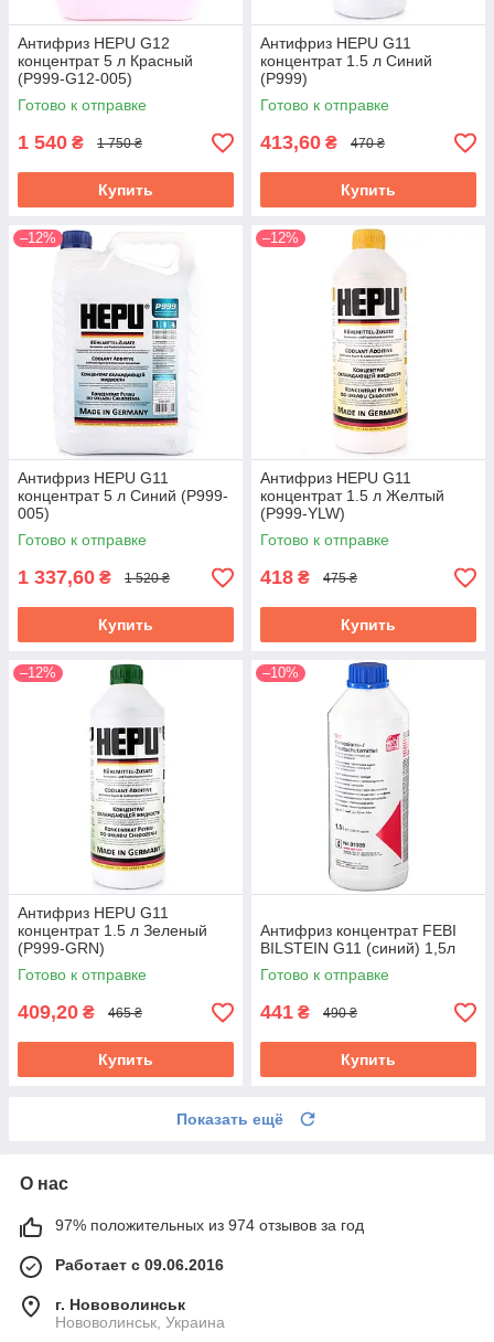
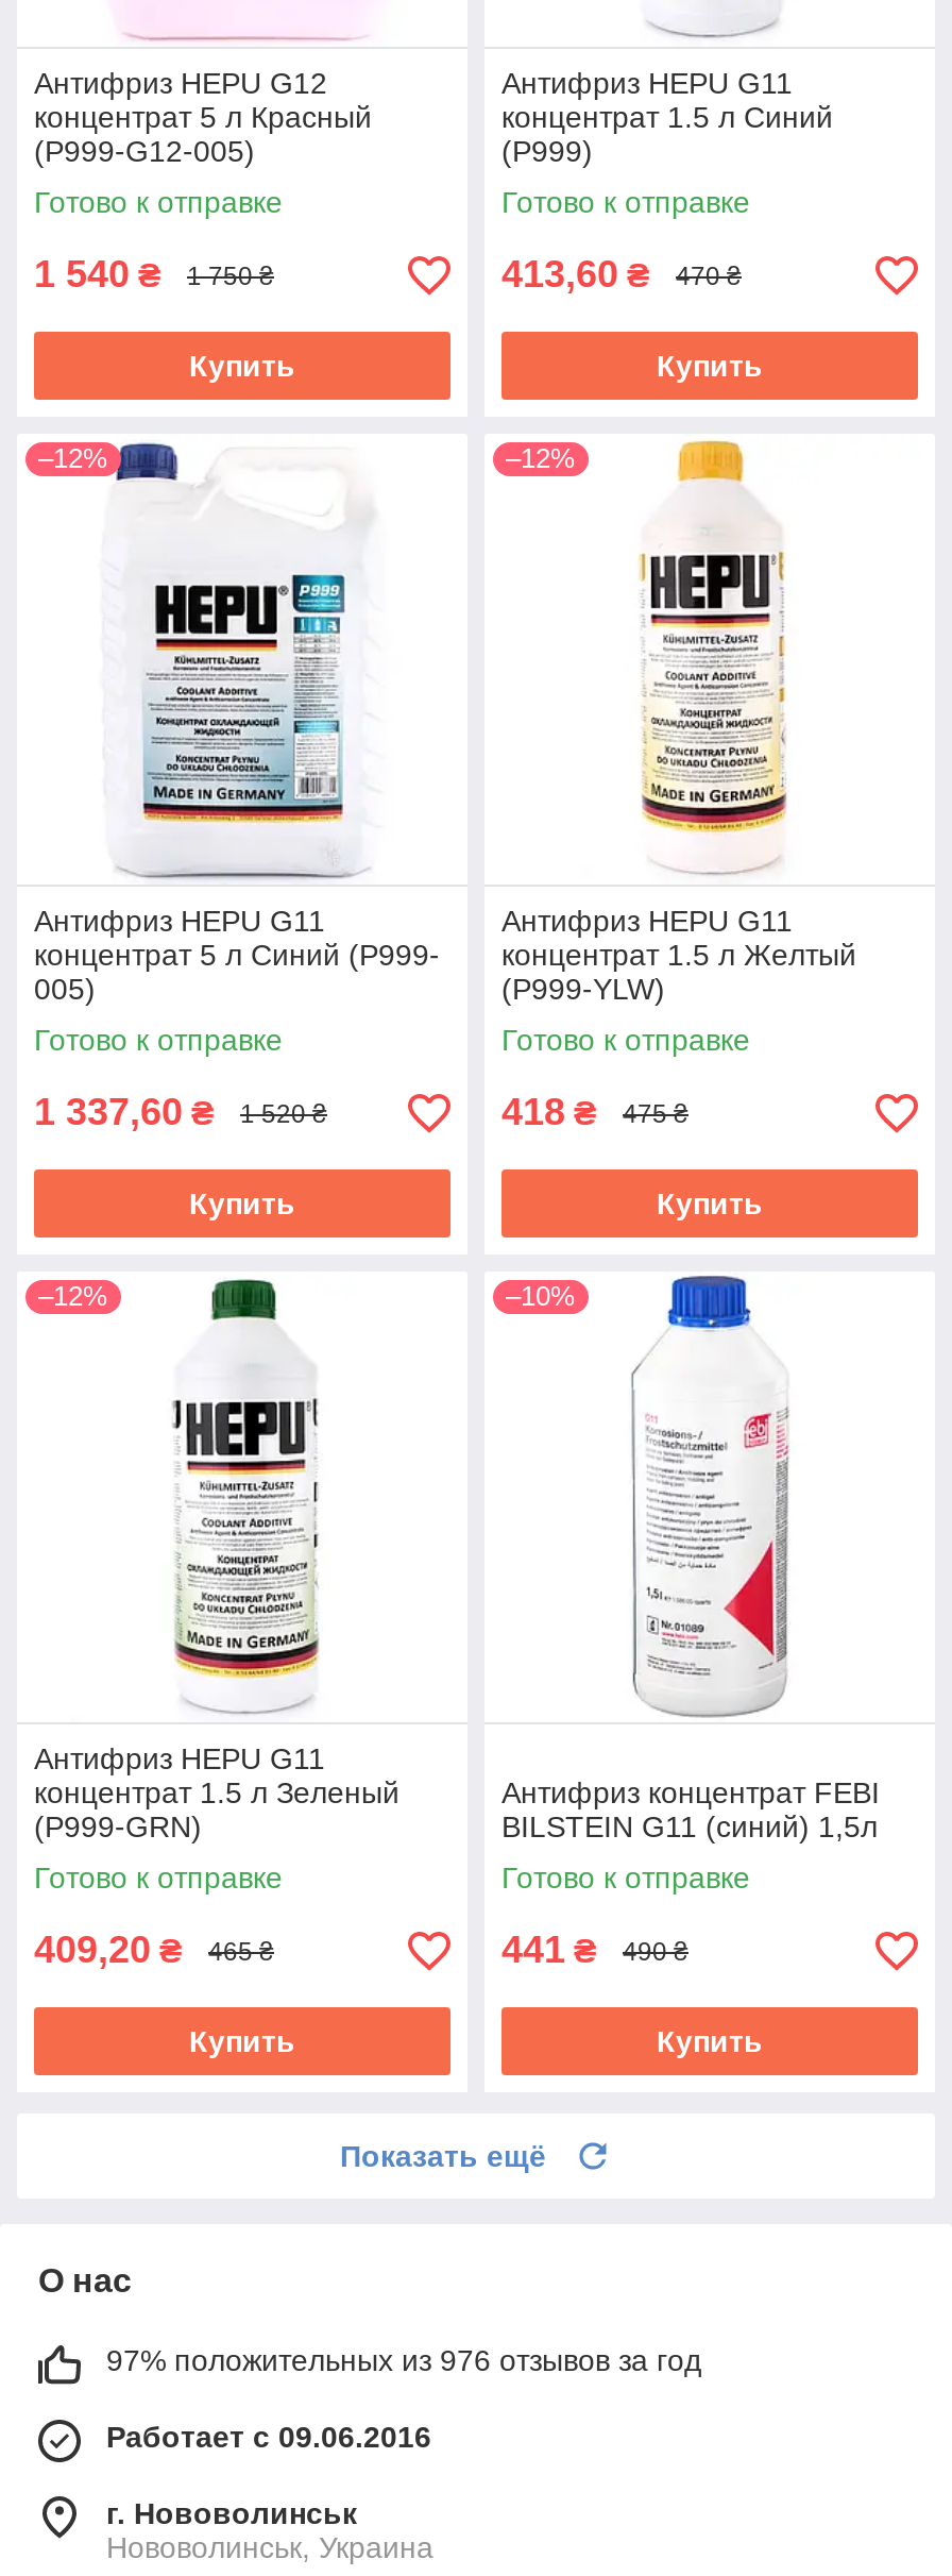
- 97% положительных из 974 отзывов за год
+ 97% положительных из 976 отзывов за год
